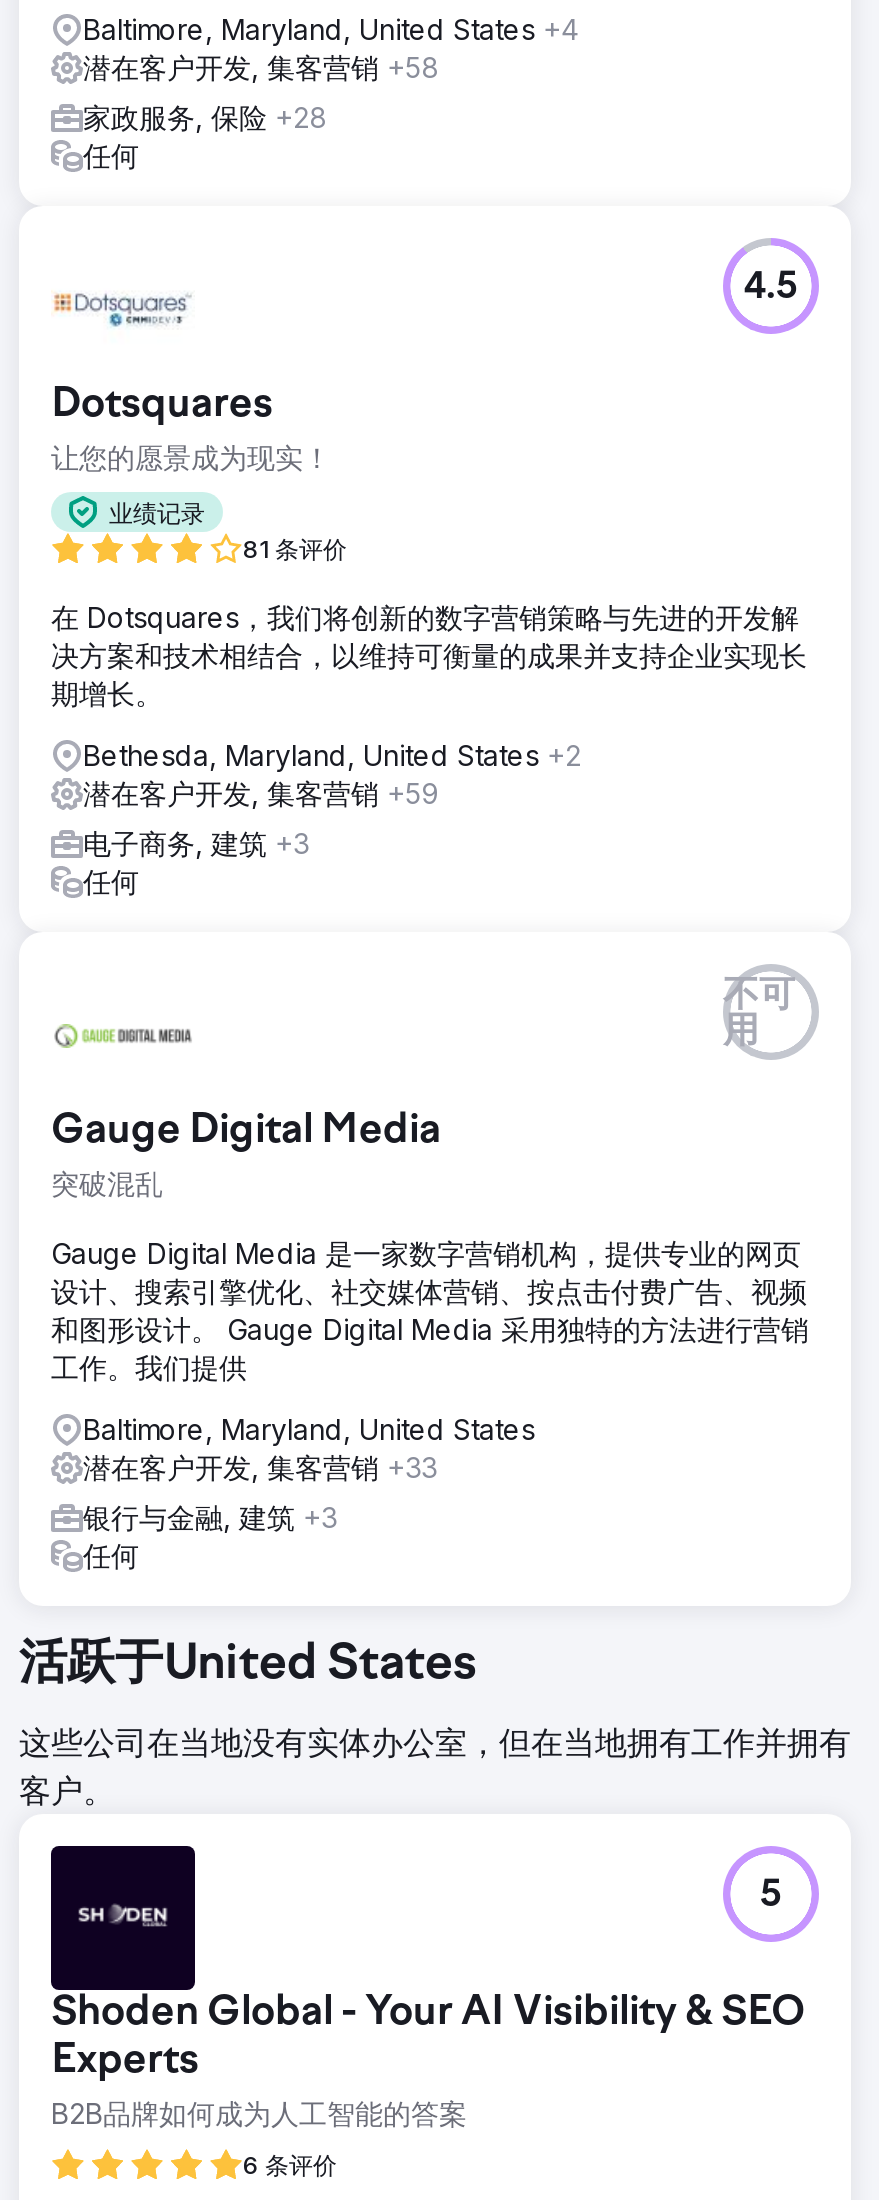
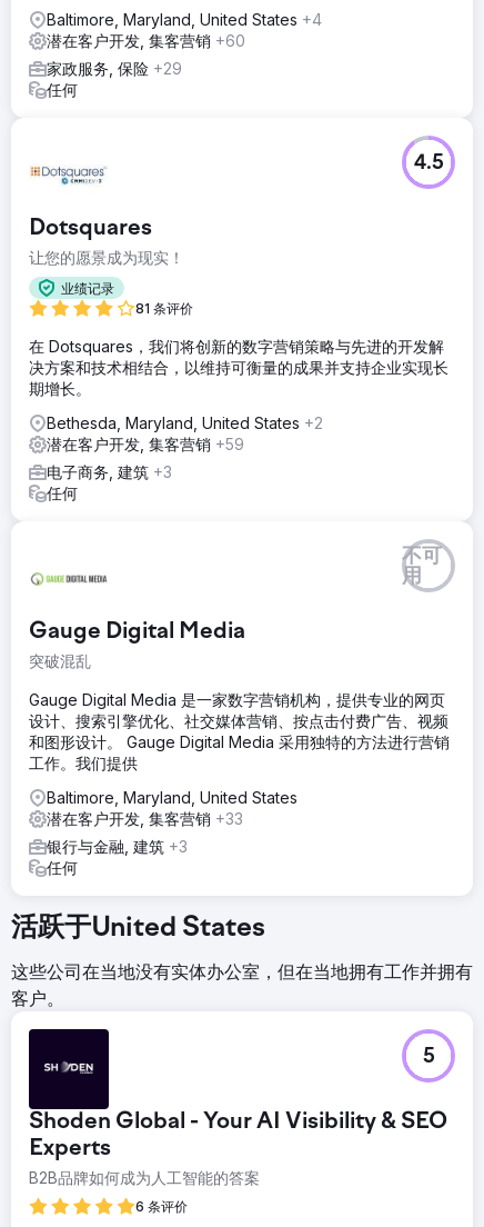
- 潜在客户开发, 集客营销+58
+ 潜在客户开发, 集客营销+60

- 家政服务, 保险+28
+ 家政服务, 保险+29
